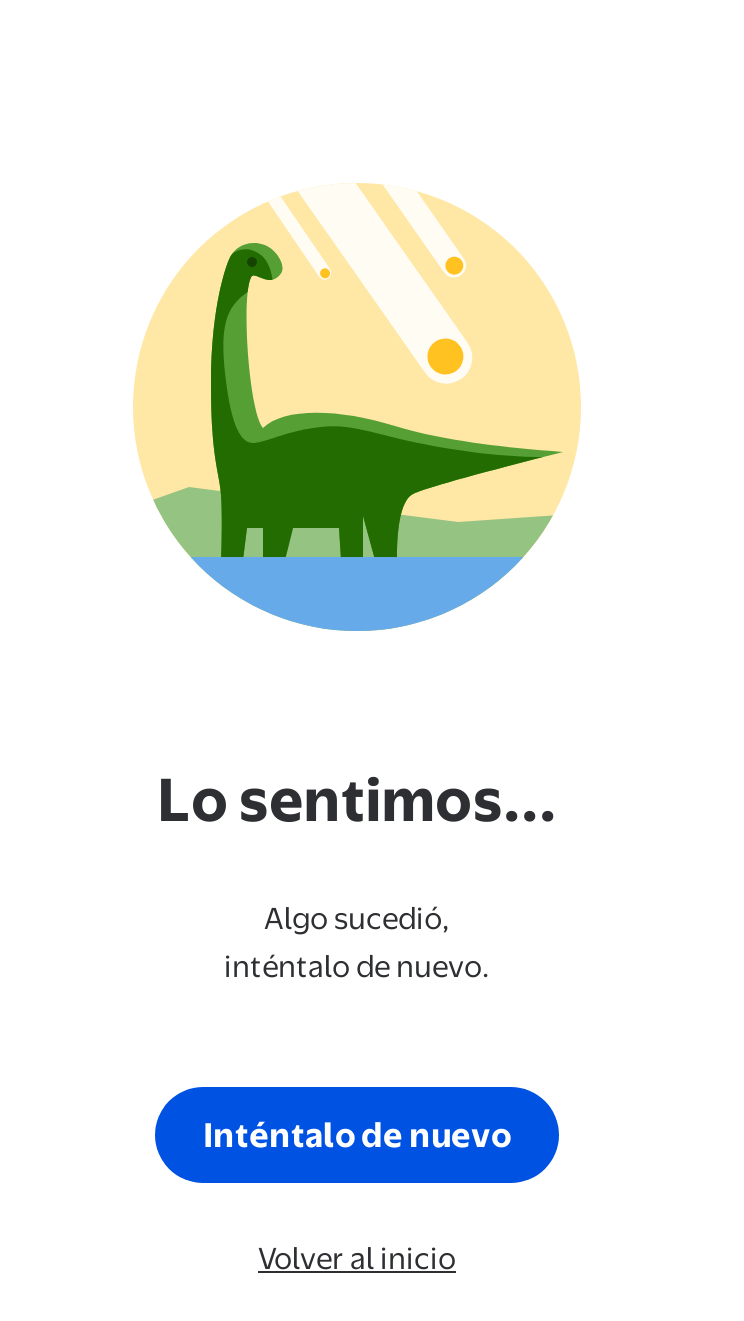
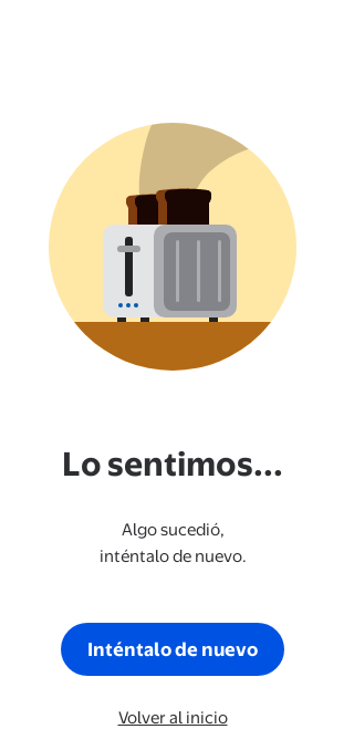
- [image]
+ [image]
